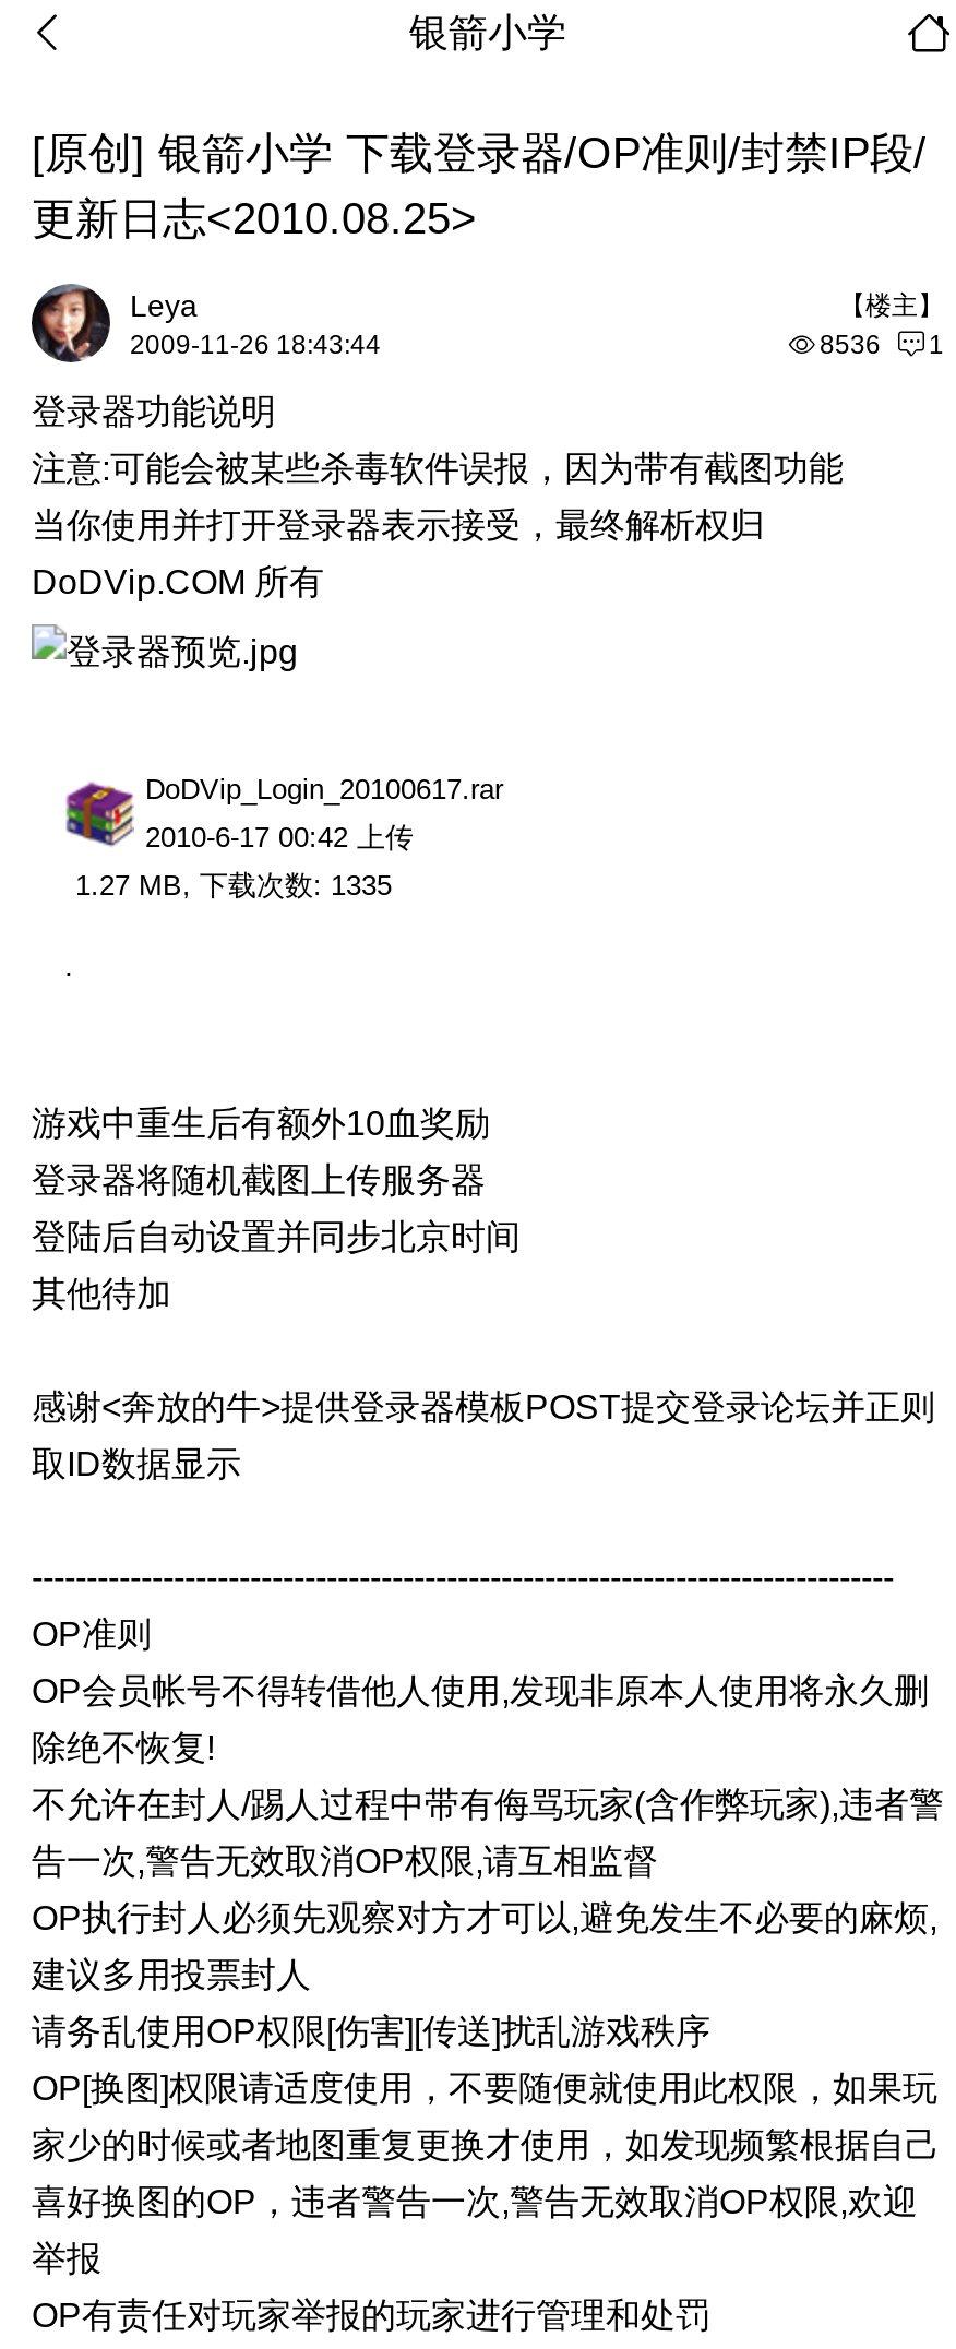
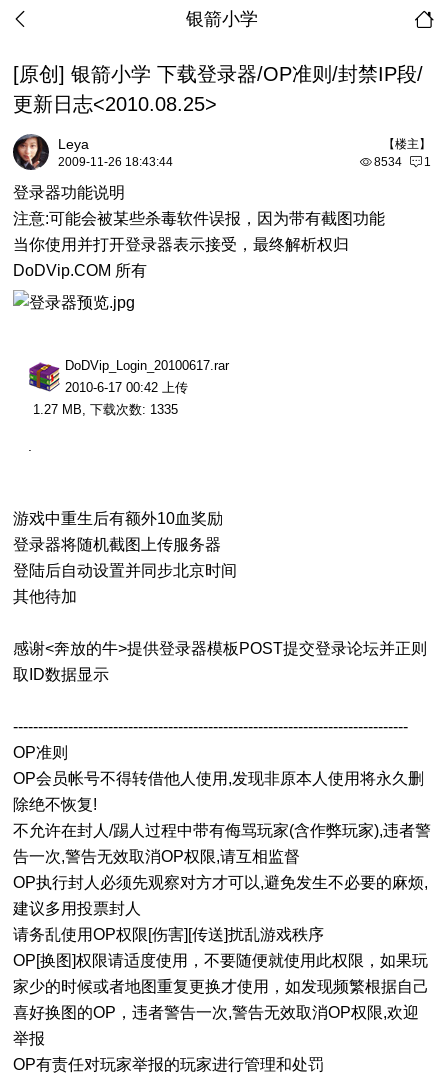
- 8536 1
+ 8534 1
